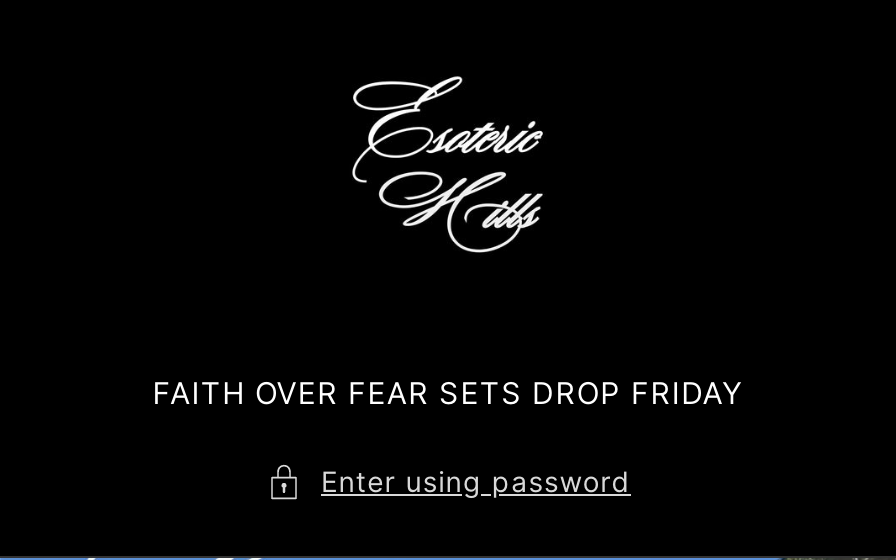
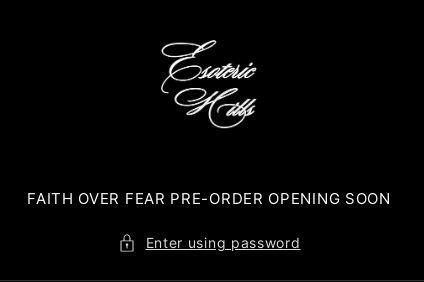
- FAITH OVER FEAR SETS DROP FRIDAY
+ FAITH OVER FEAR PRE-ORDER OPENING SOON
